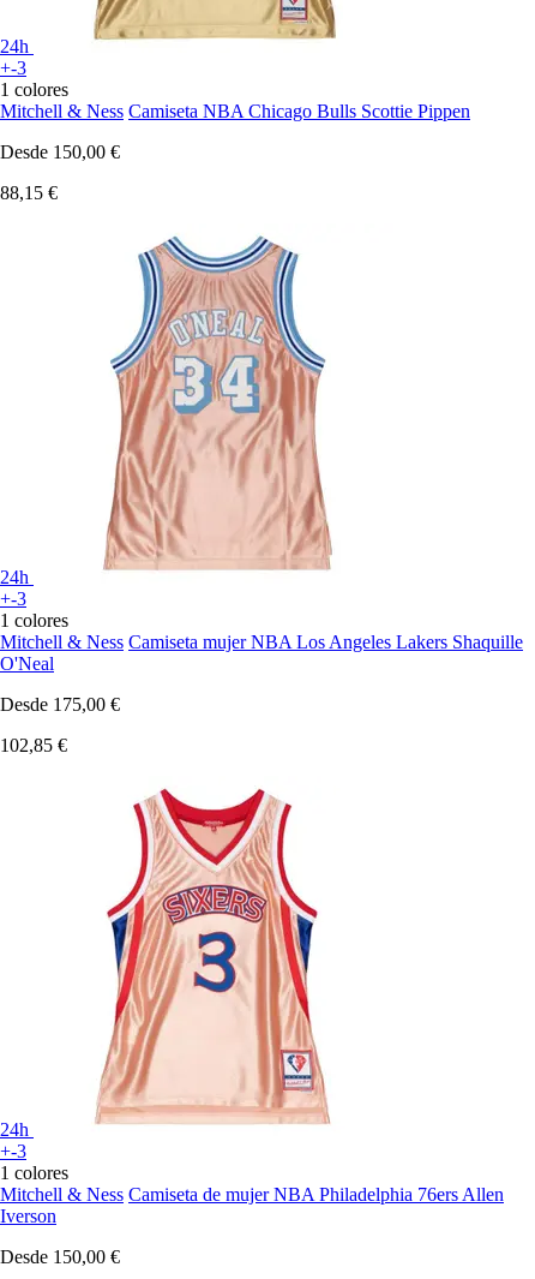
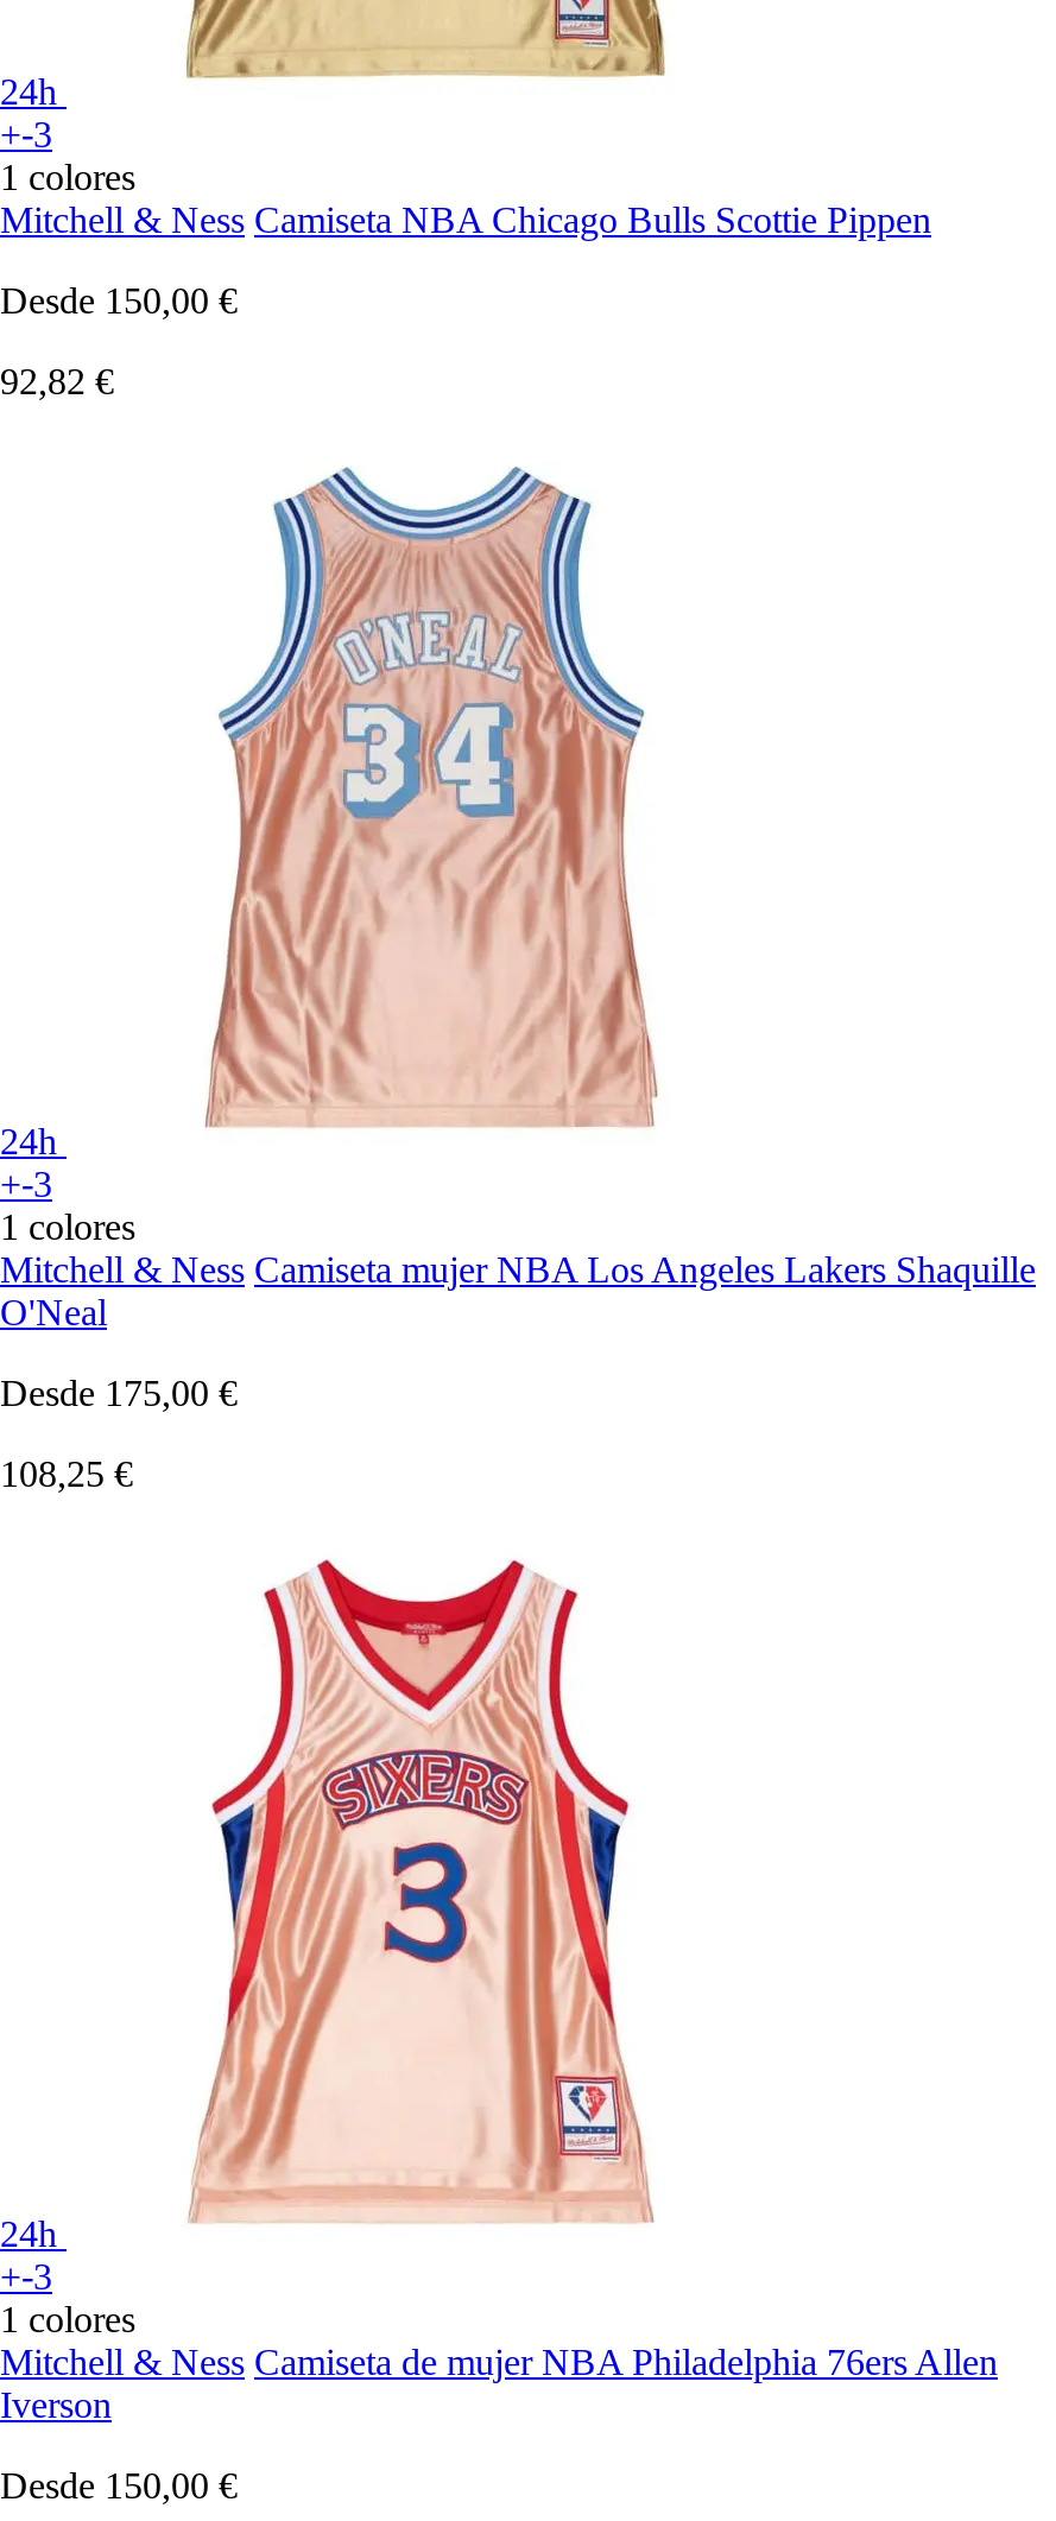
- 88,15 €
+ 92,82 €

- 102,85 €
+ 108,25 €
